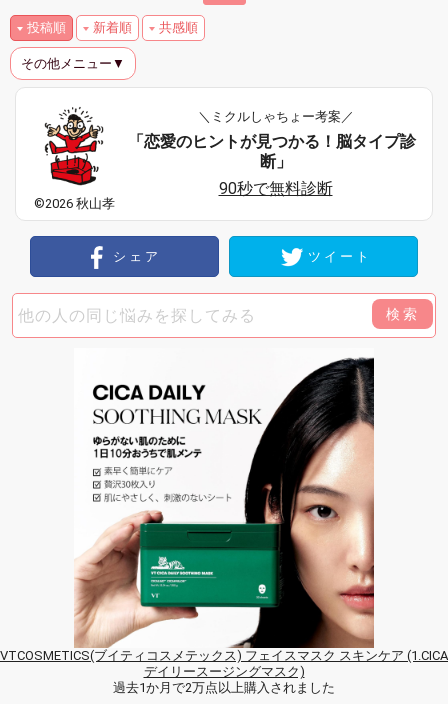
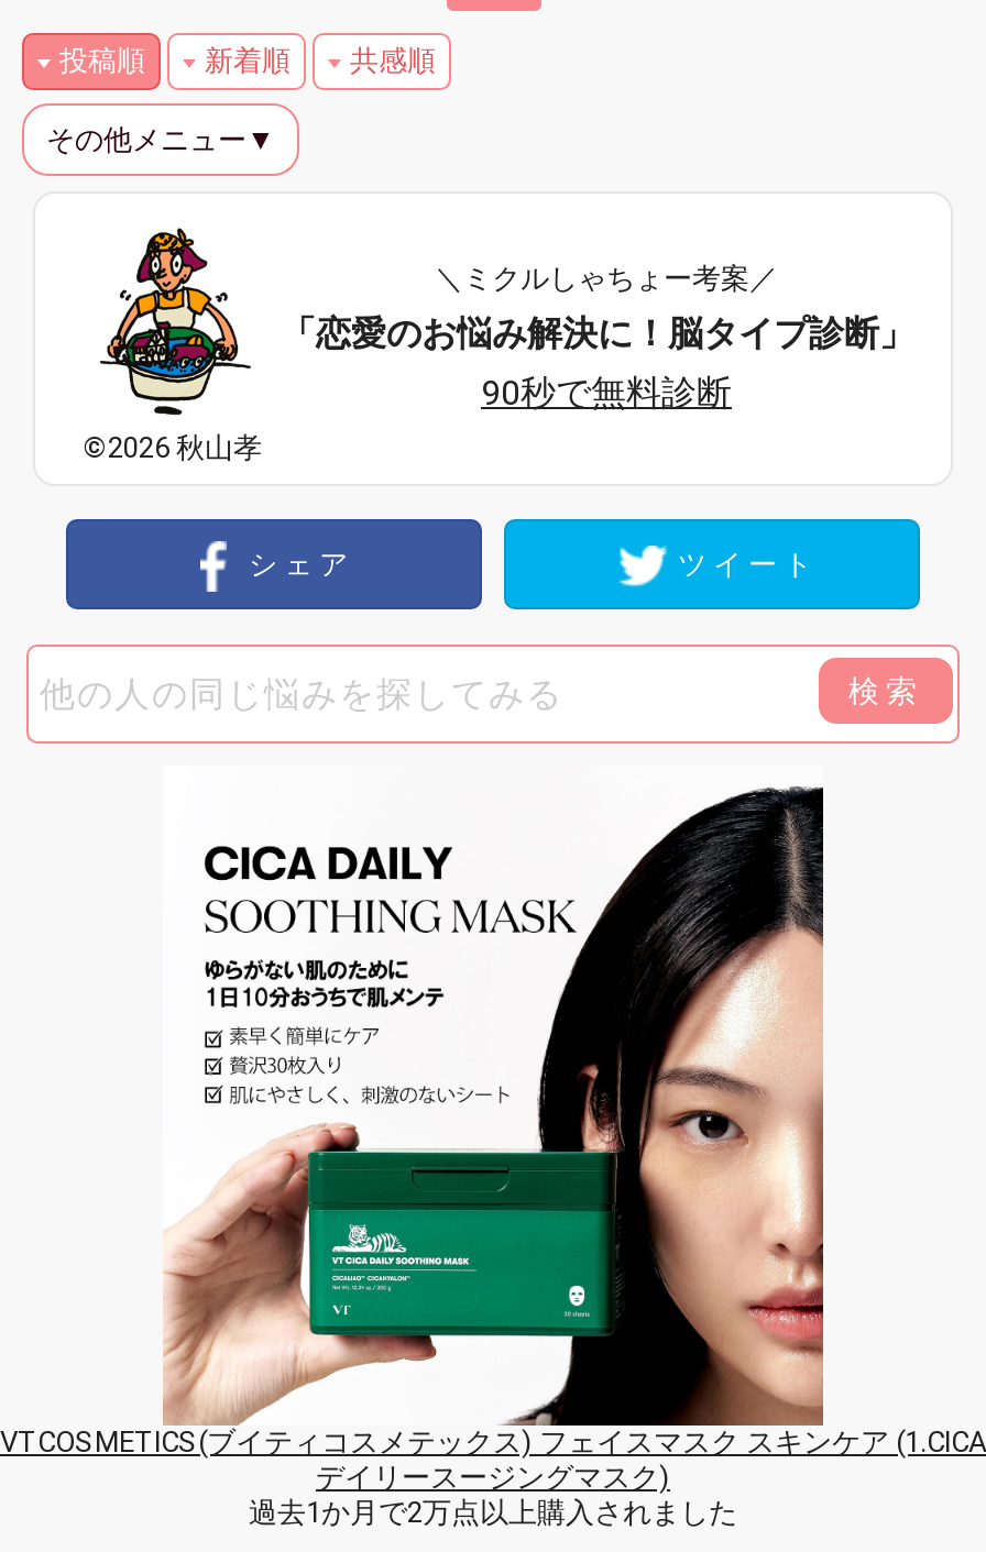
- [image]
- 「恋愛のヒントが見つかる！脳タイプ診
- 断」
+ [image]
+ 「恋愛のお悩み解決に！脳タイプ診断」
